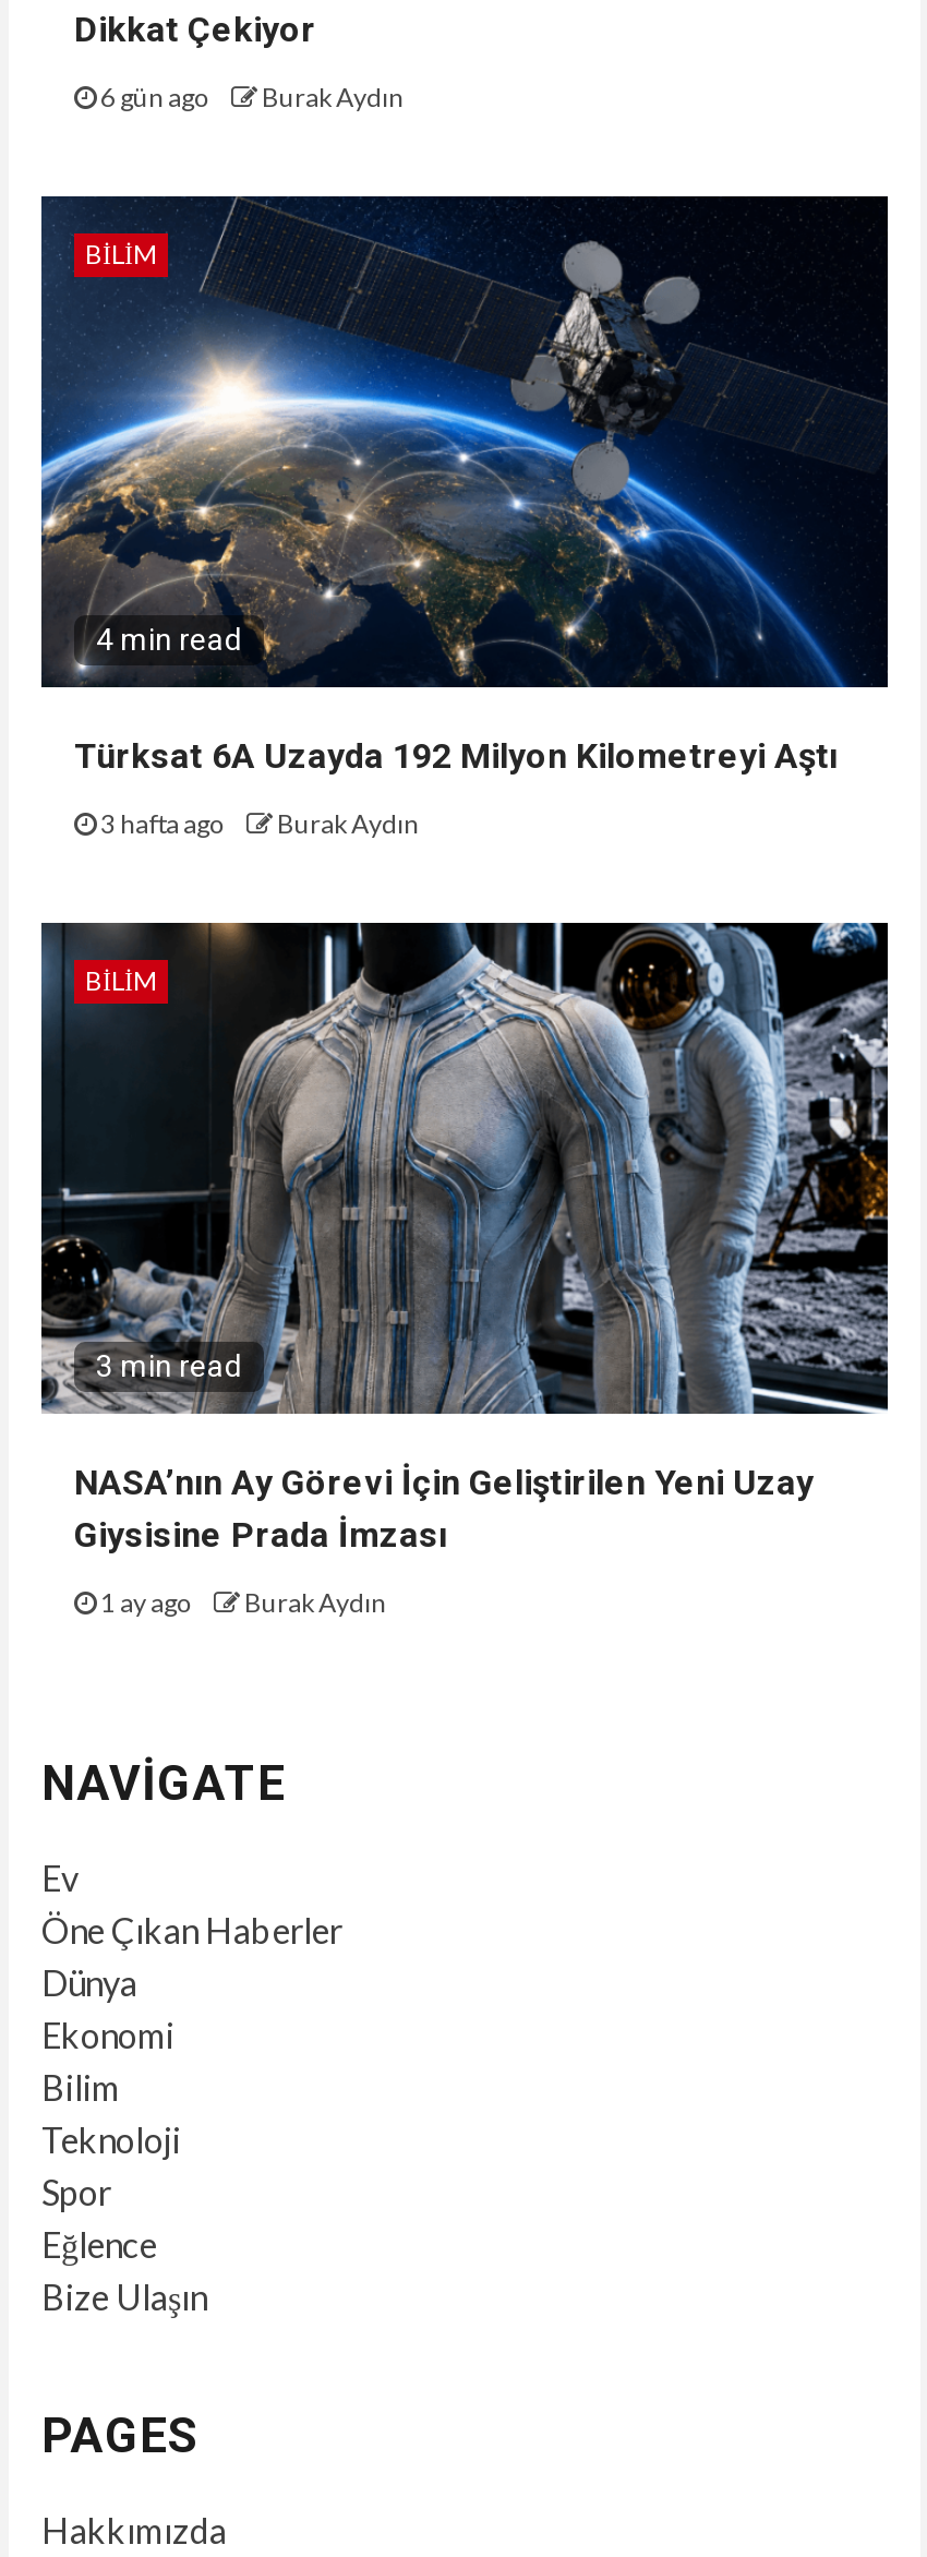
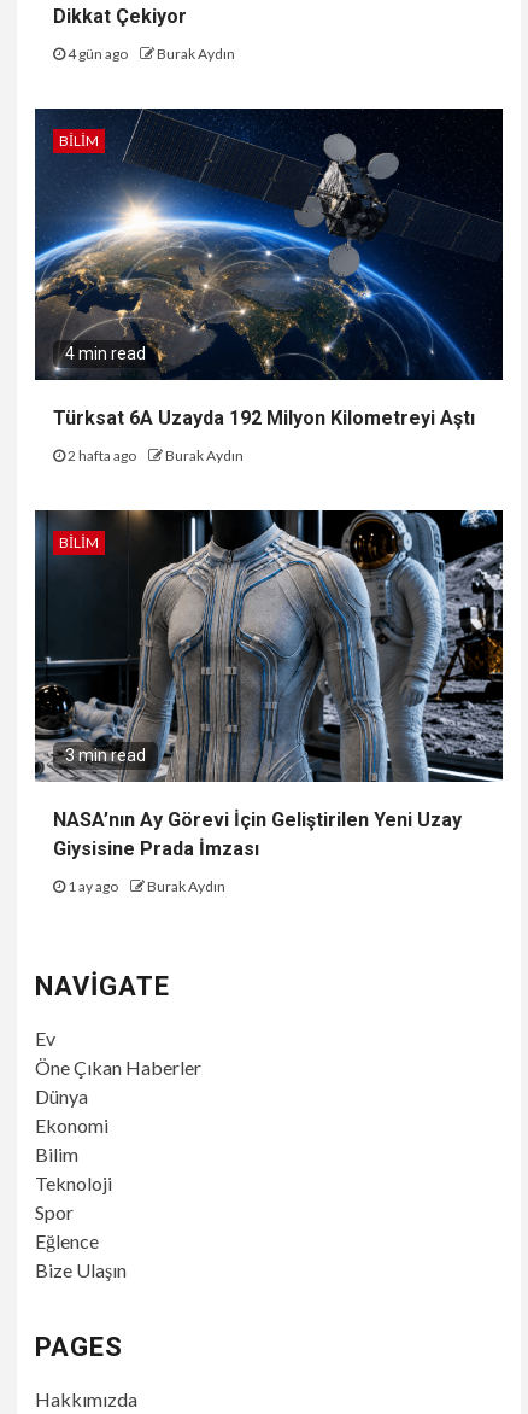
- 6 gün ago Burak Aydın
+ 4 gün ago Burak Aydın

- 3 hafta ago Burak Aydın
+ 2 hafta ago Burak Aydın
